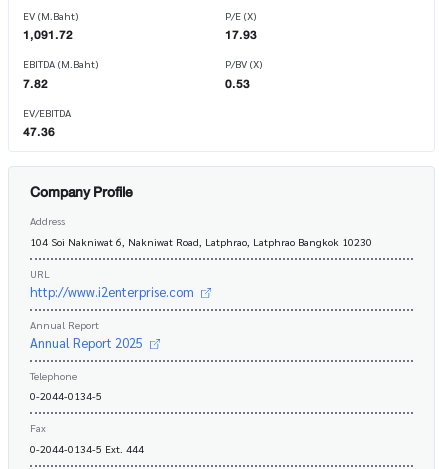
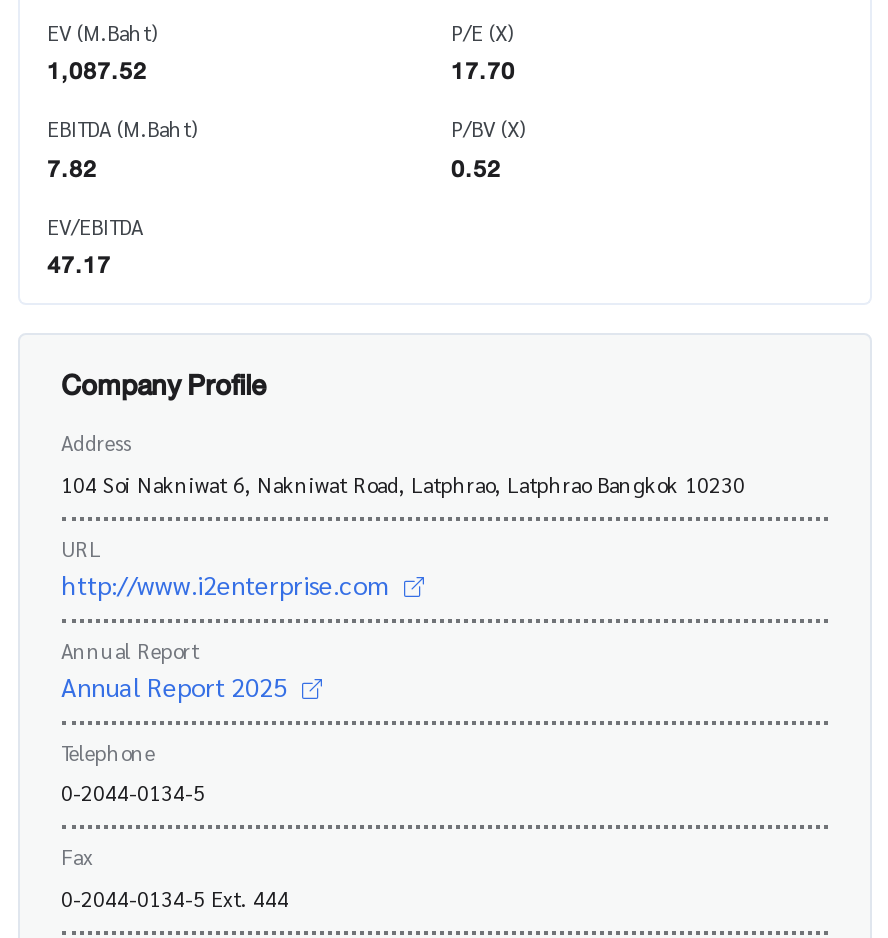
- 1,091.72
+ 1,087.52

- 17.93
+ 17.70

- 0.53
+ 0.52

- 47.36
+ 47.17
